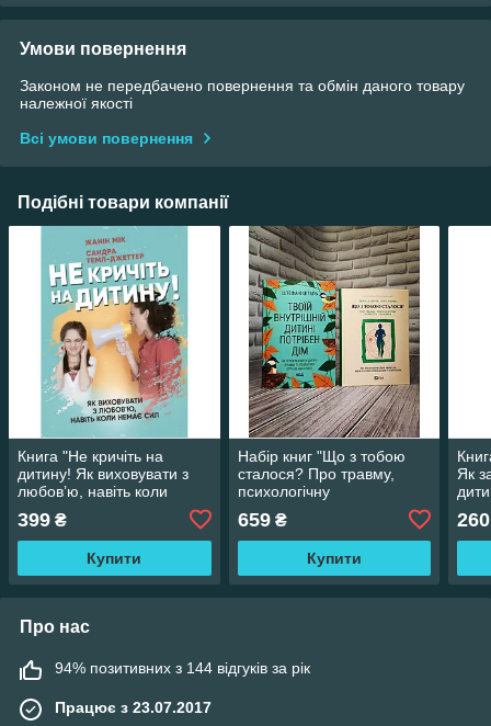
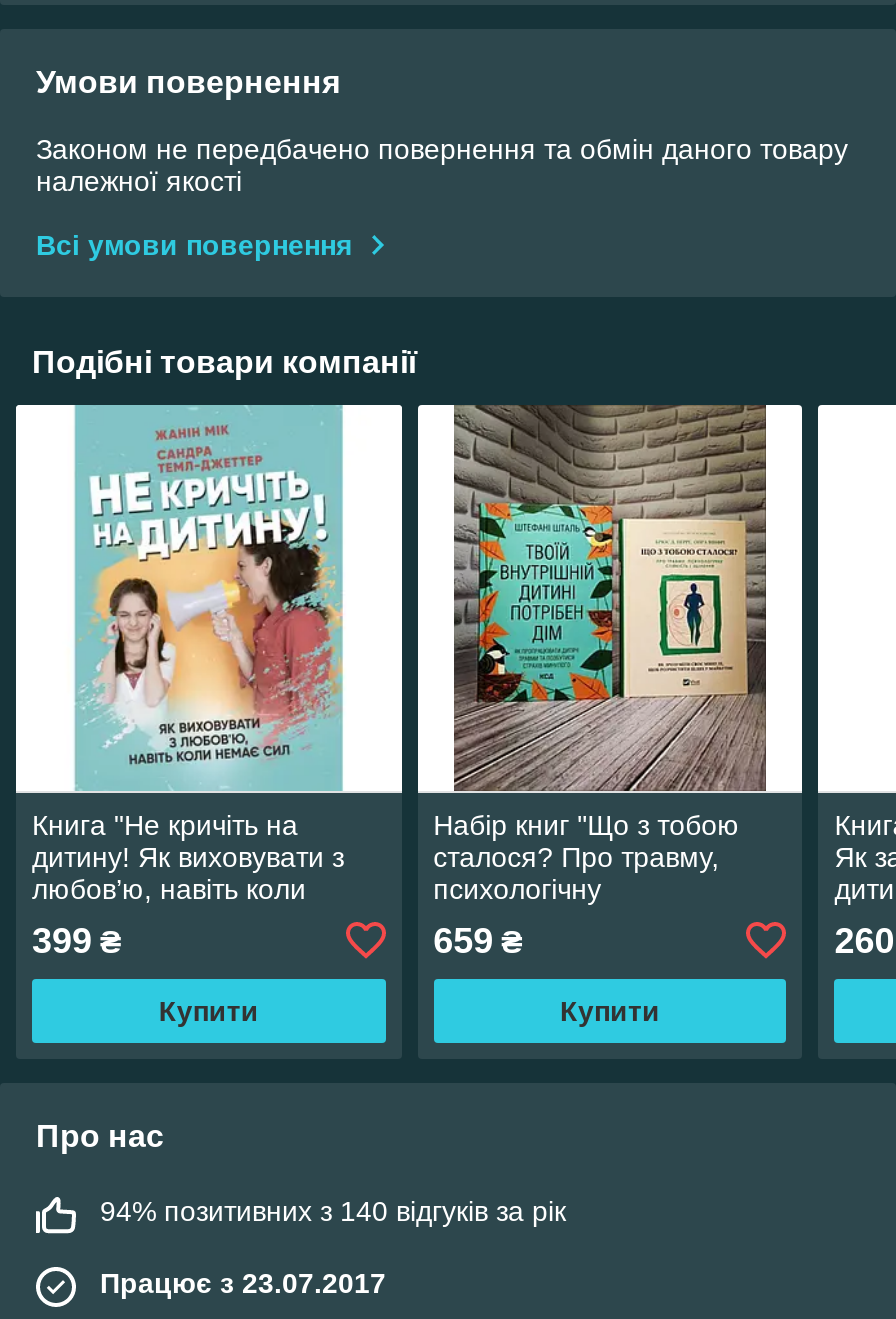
- 94% позитивних з 144 відгуків за рік
+ 94% позитивних з 140 відгуків за рік
